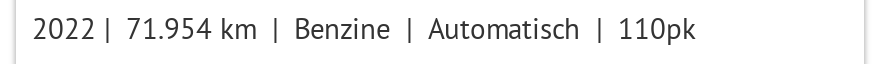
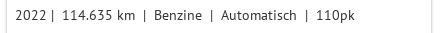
- 2022 71.954 km Benzine Automatisch 110pk
+ 2022 114.635 km Benzine Automatisch 110pk
